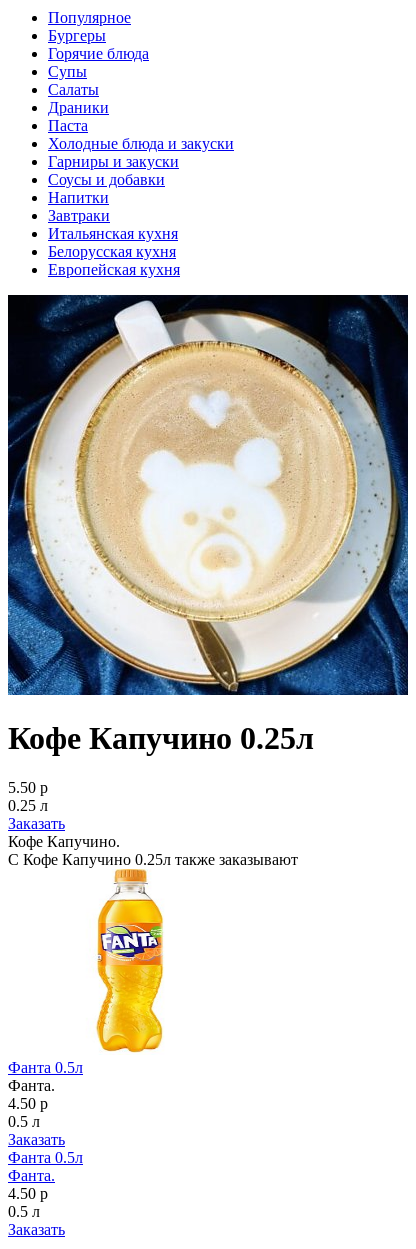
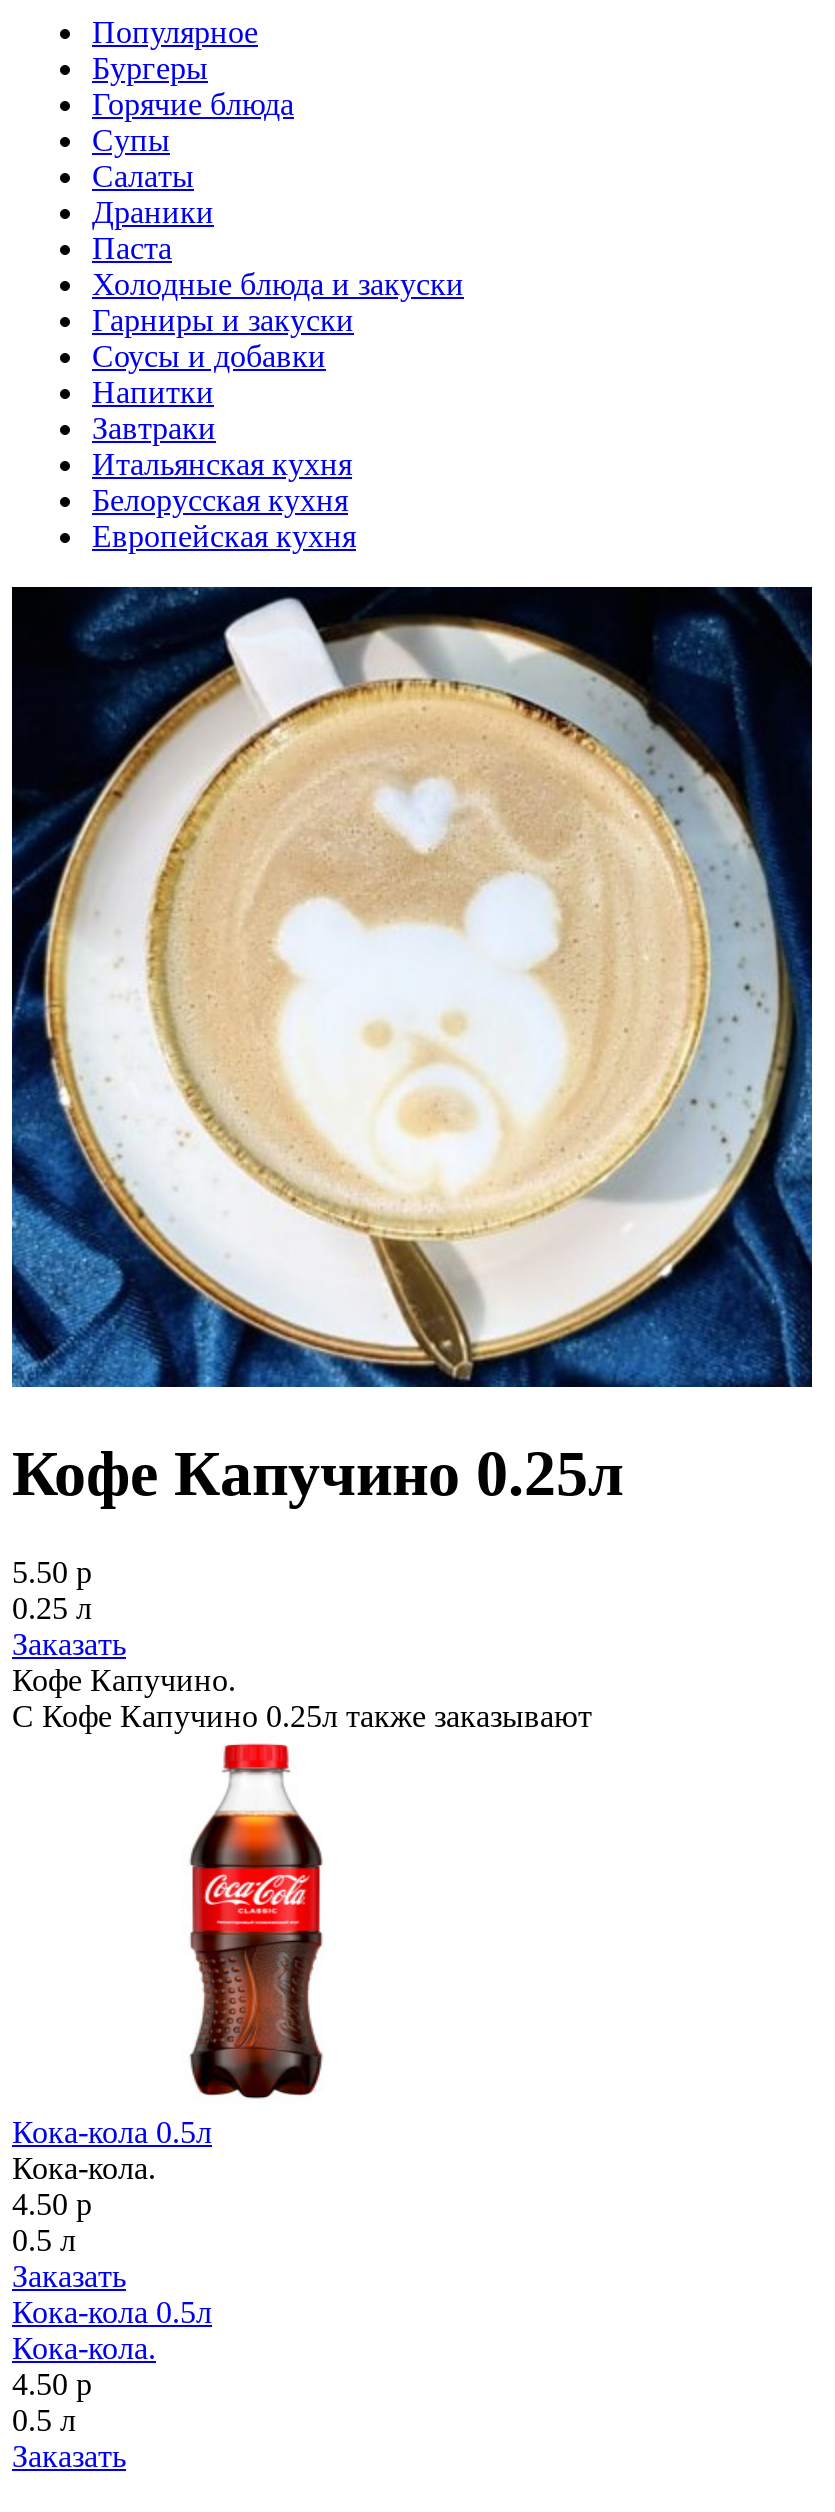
- [image]
- Фанта 0.5л
- Фанта.
+ [image]
+ Кока-кола 0.5л
+ Кока-кола.

- Фанта 0.5л
- Фанта.
+ Кока-кола 0.5л
+ Кока-кола.
